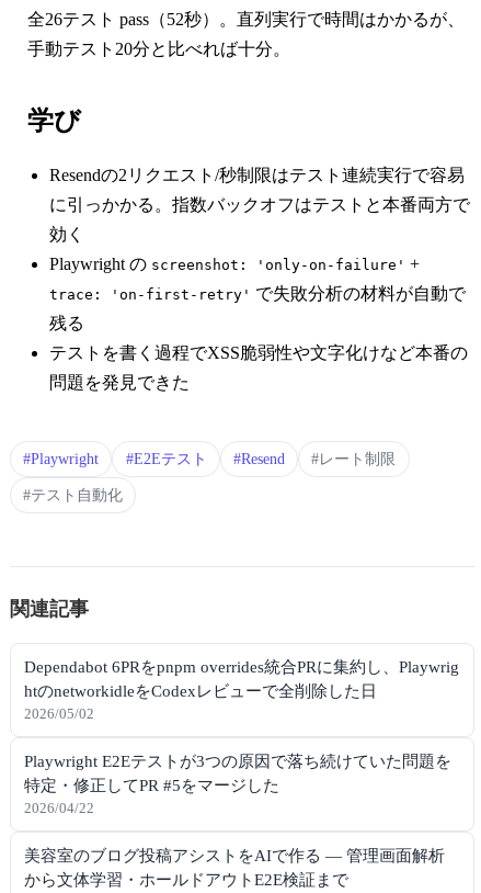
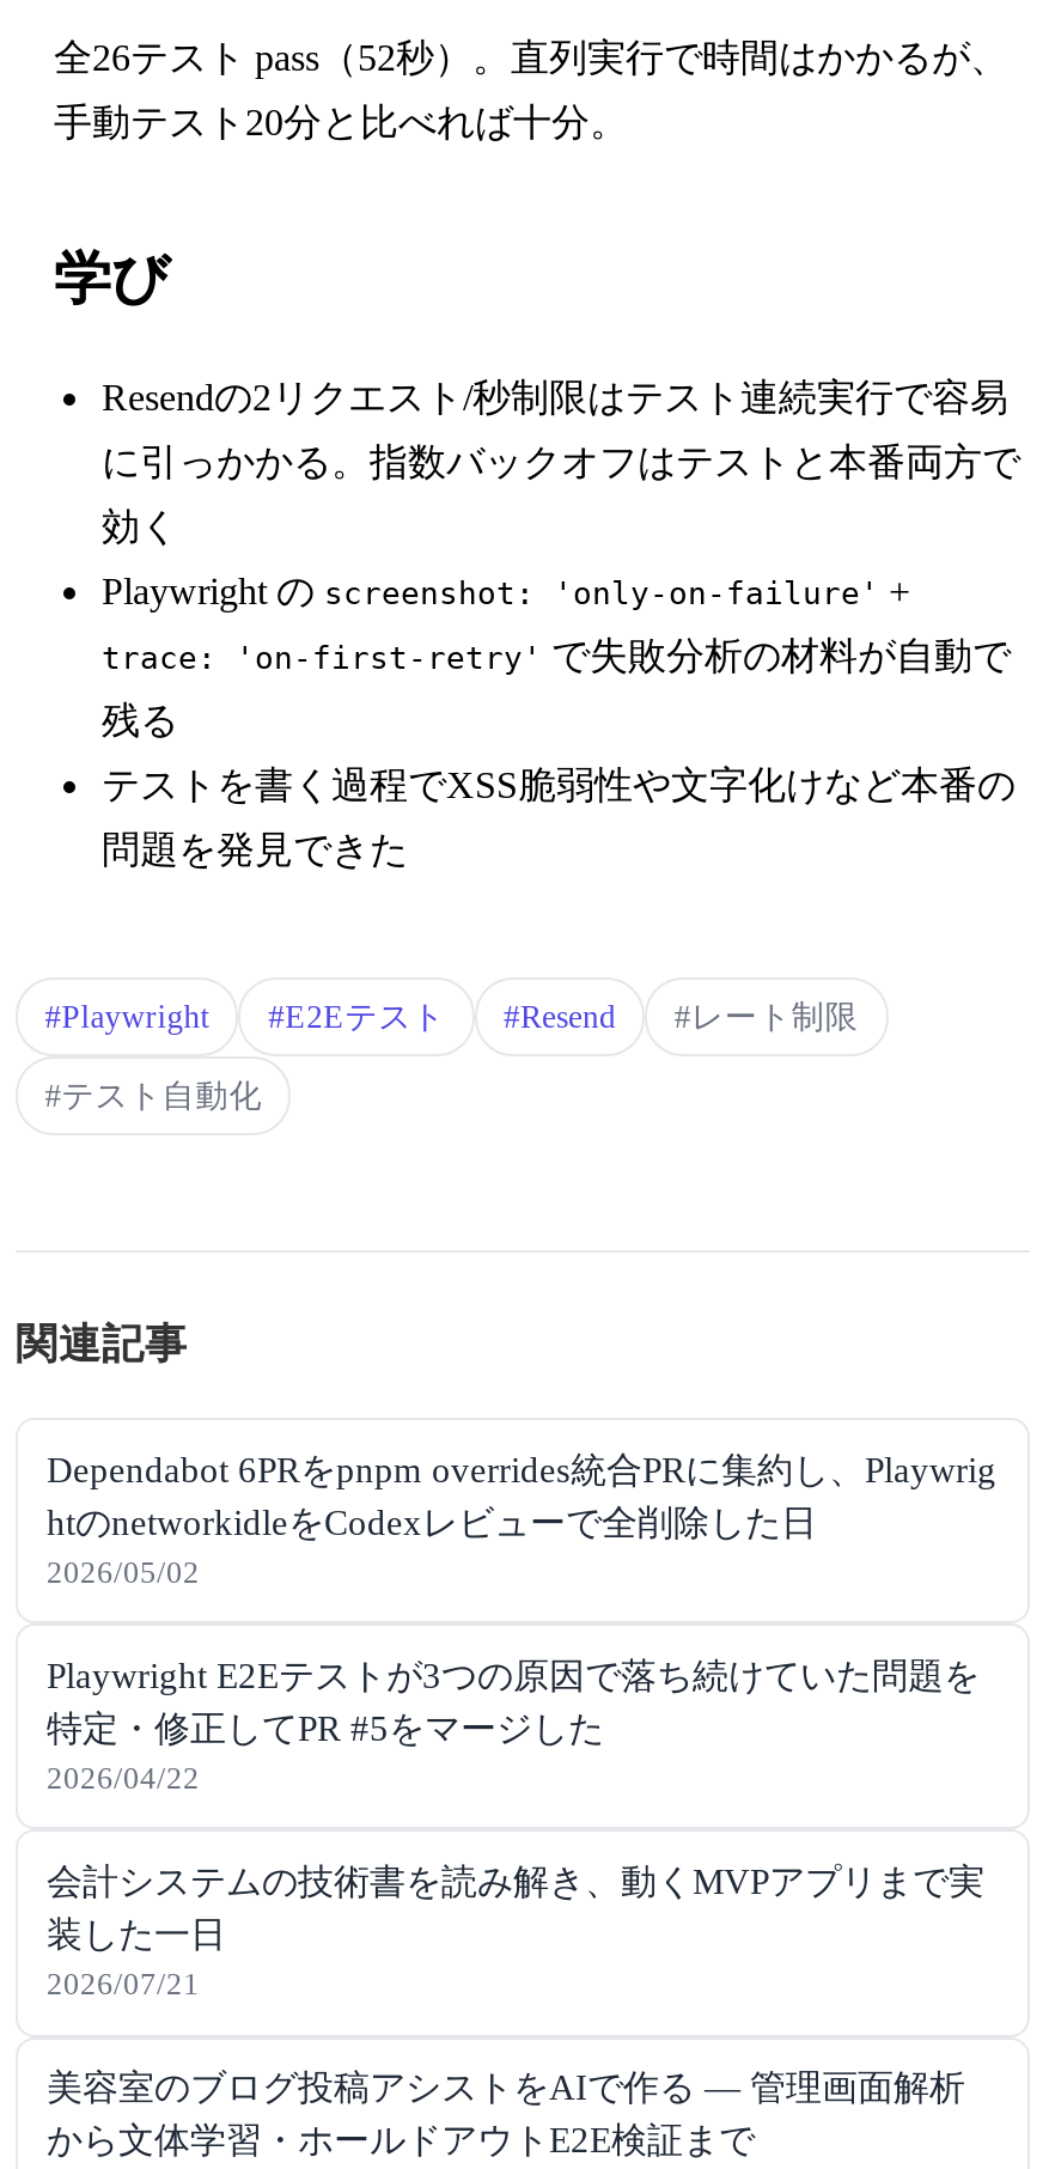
+ 会計システムの技術書を読み解き、動くMVPアプリまで実
+ 装した一日
+ 2026/07/21
